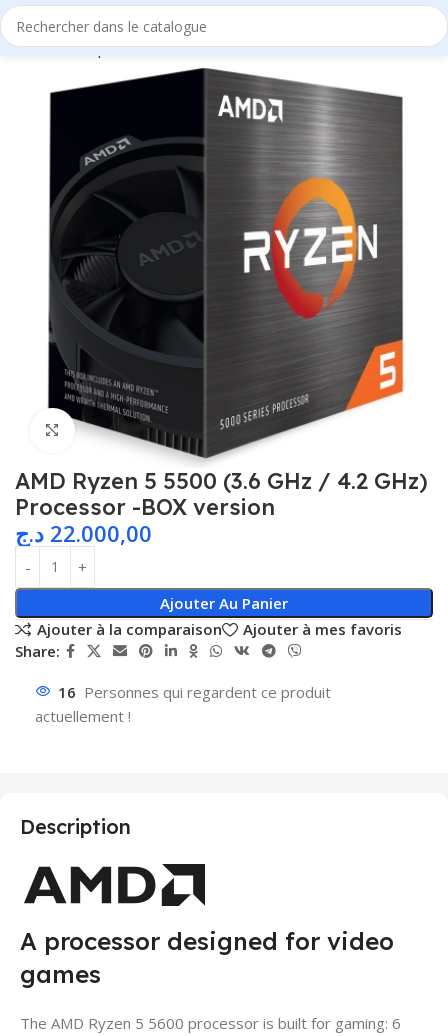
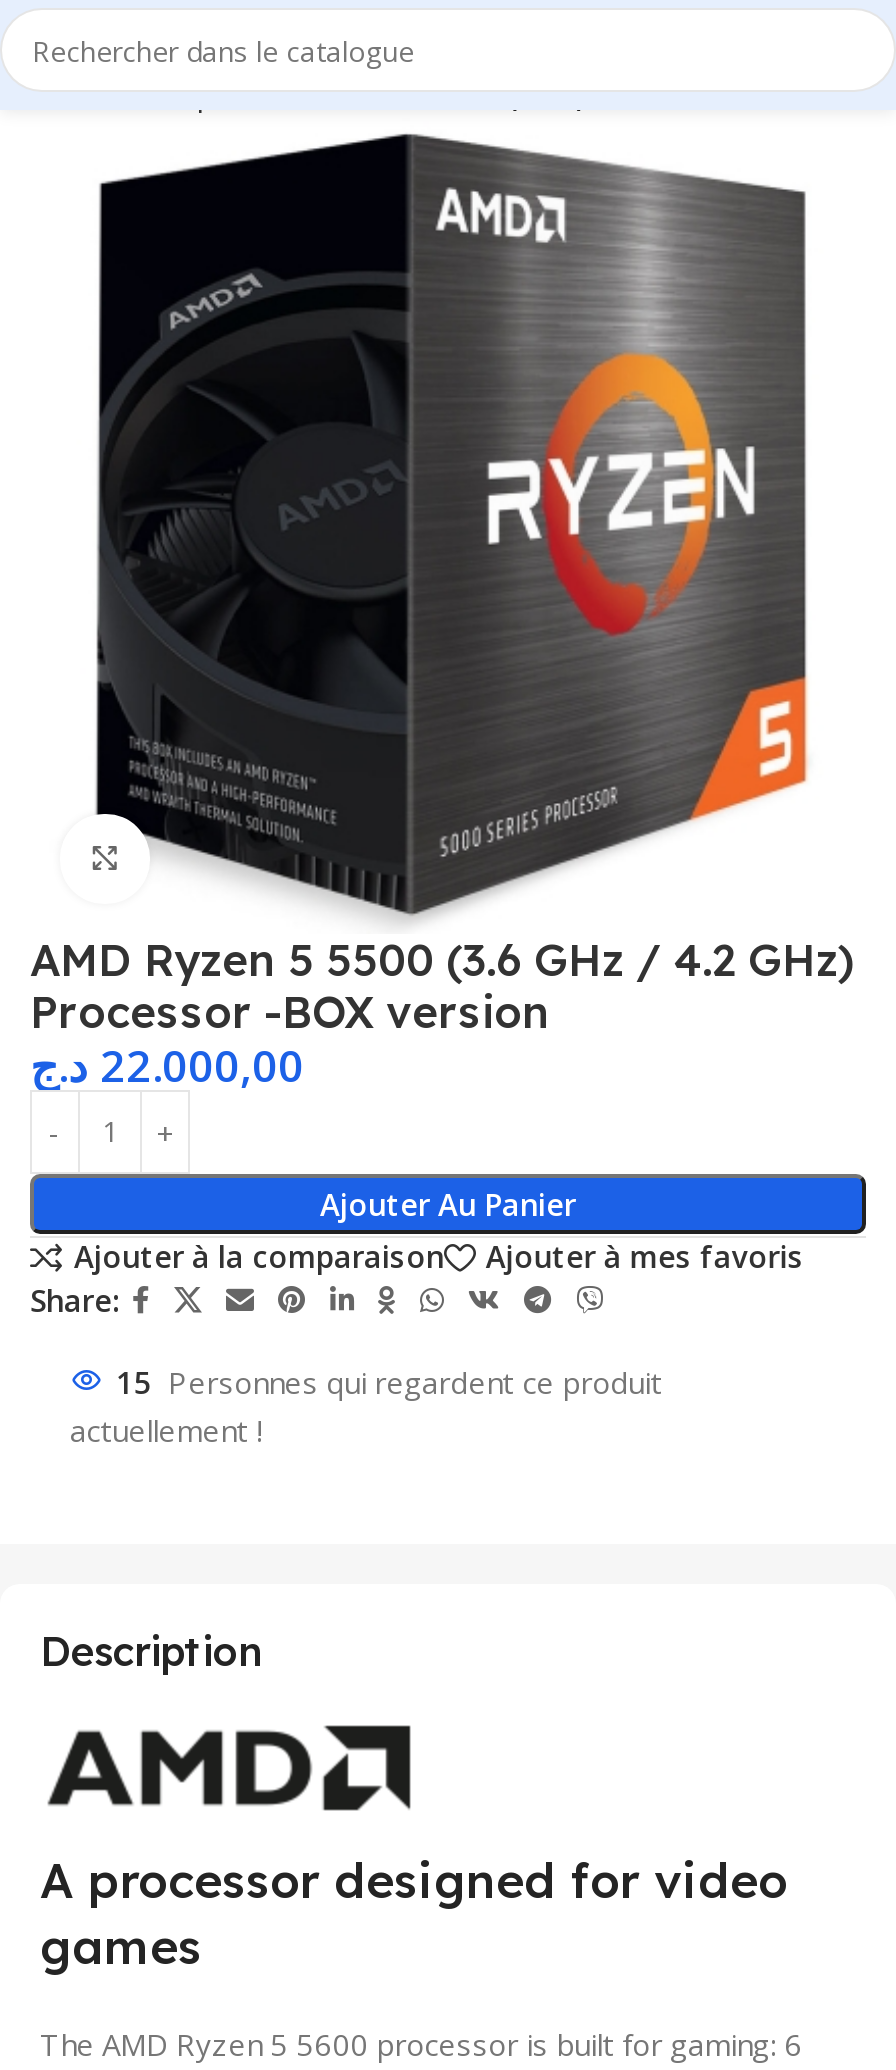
- 16 Personnes qui regardent ce produit
+ 15 Personnes qui regardent ce produit
